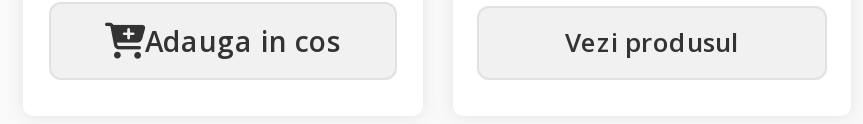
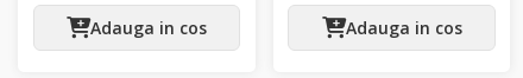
- Vezi produsul
+ Adauga in cos
